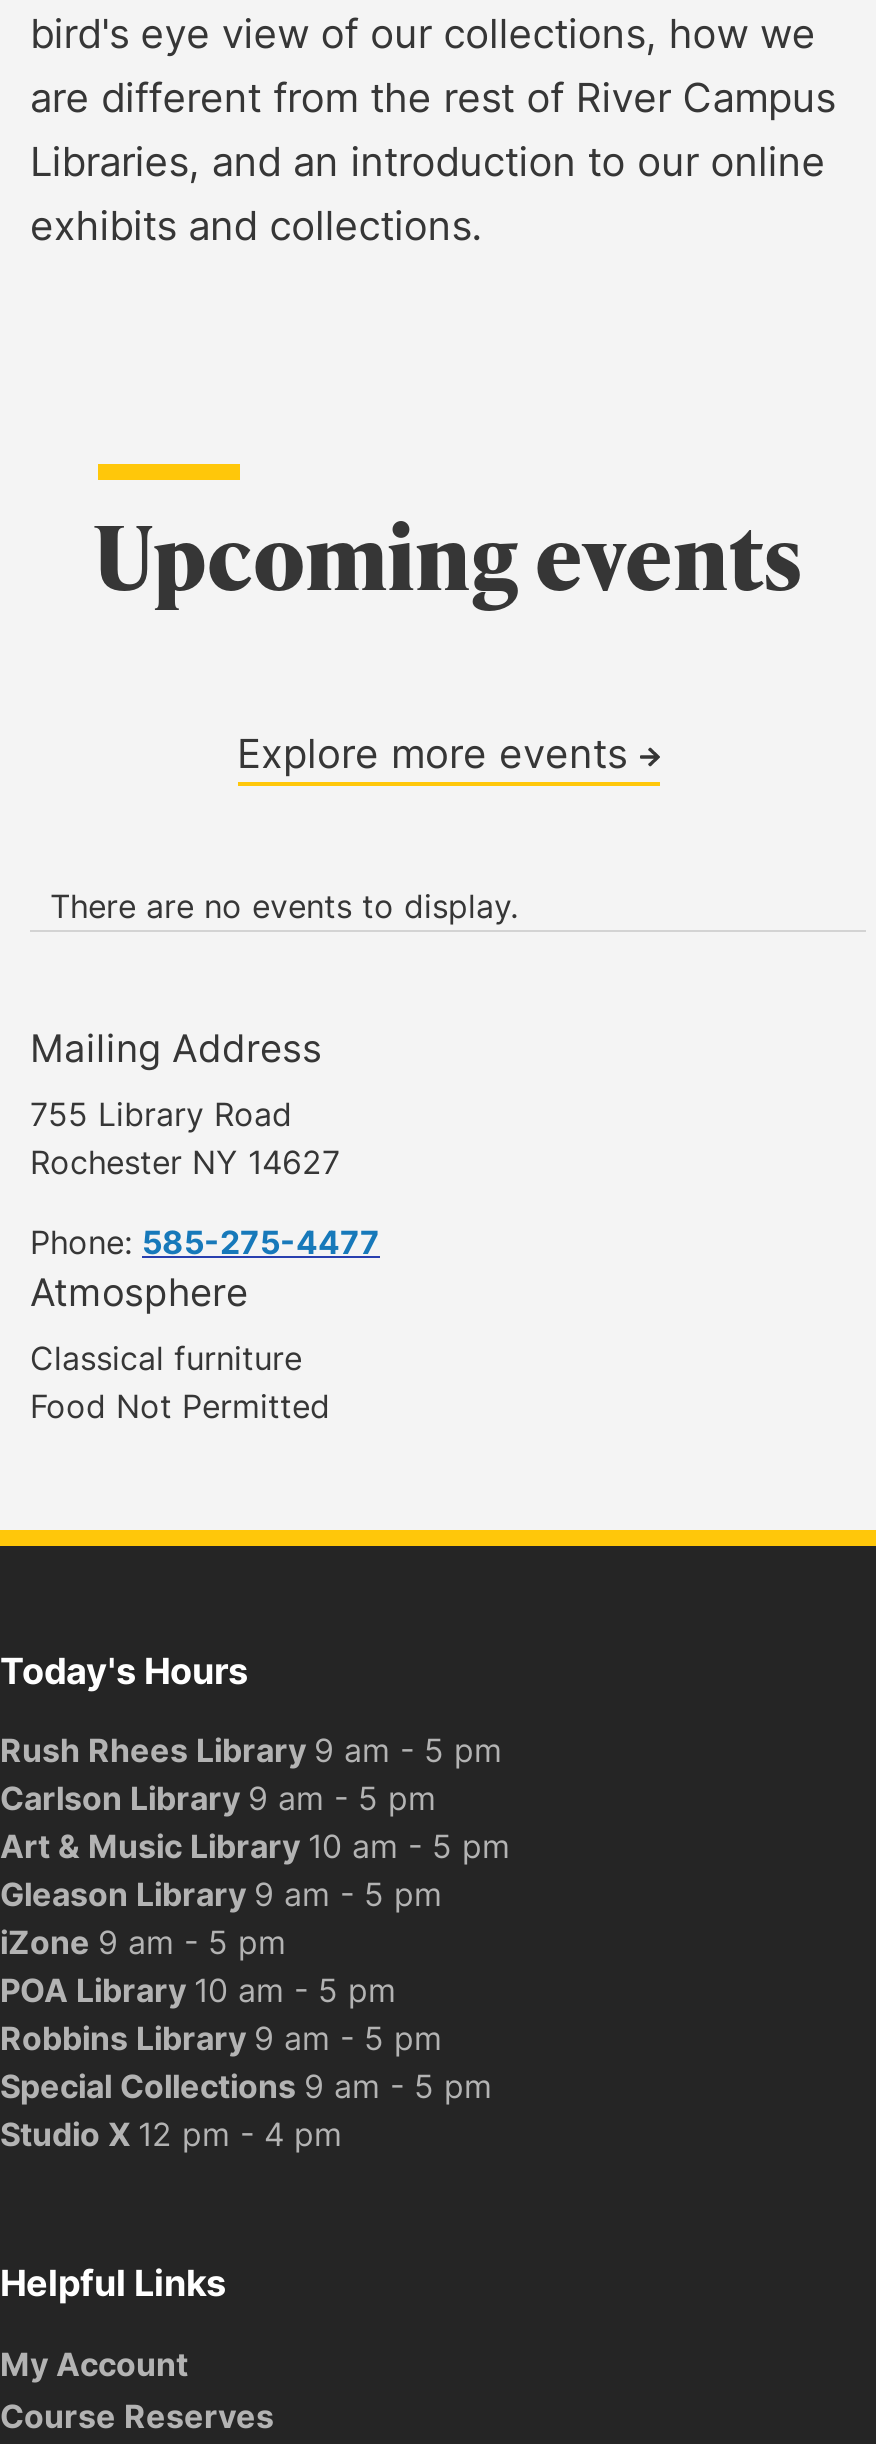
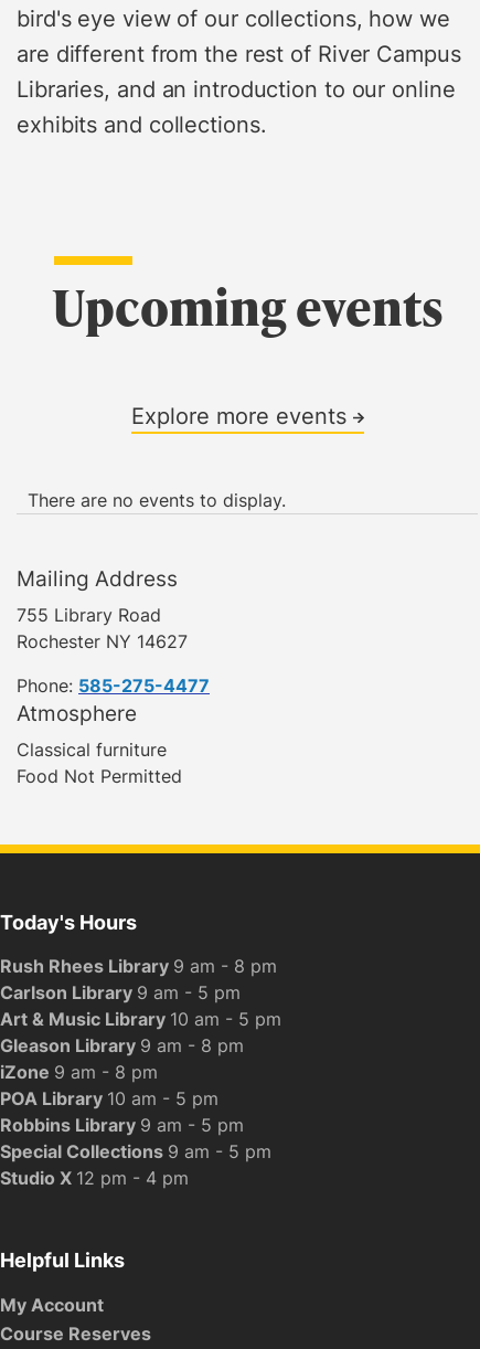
- Rush Rhees Library 9 am - 5 pm
+ Rush Rhees Library 9 am - 8 pm

- Gleason Library 9 am - 5 pm
+ Gleason Library 9 am - 8 pm

- iZone 9 am - 5 pm
+ iZone 9 am - 8 pm
